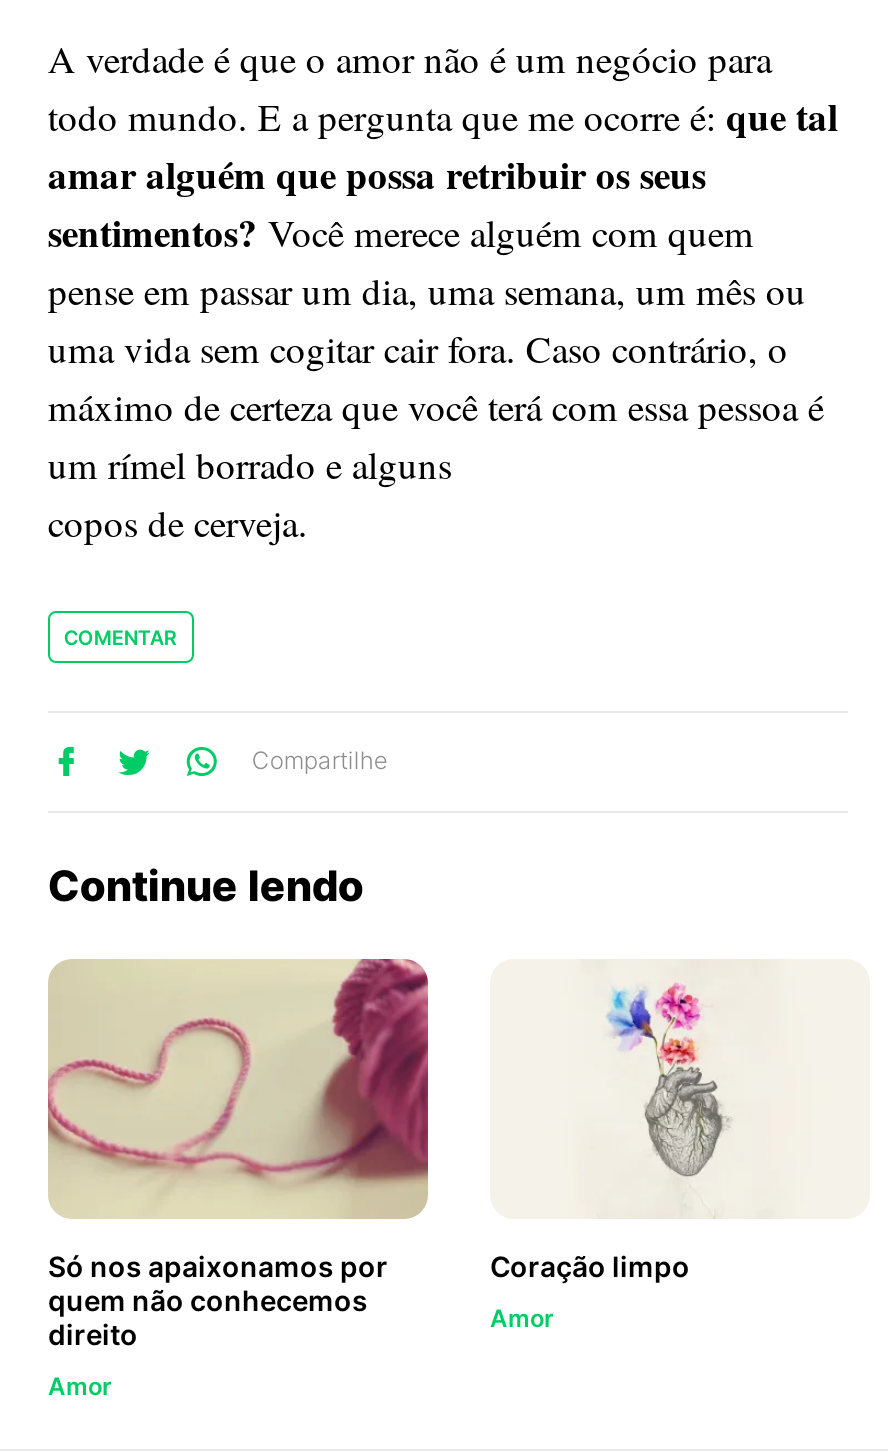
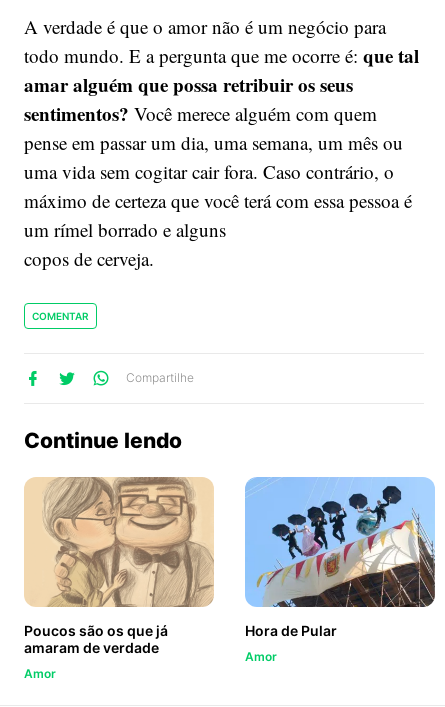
- [image]
- Só nos apaixonamos por
- quem não conhecemos
- direito
+ [image]
+ Poucos são os que já
+ amaram de verdade

- [image]
- Coração limpo
+ [image]
+ Hora de Pular
